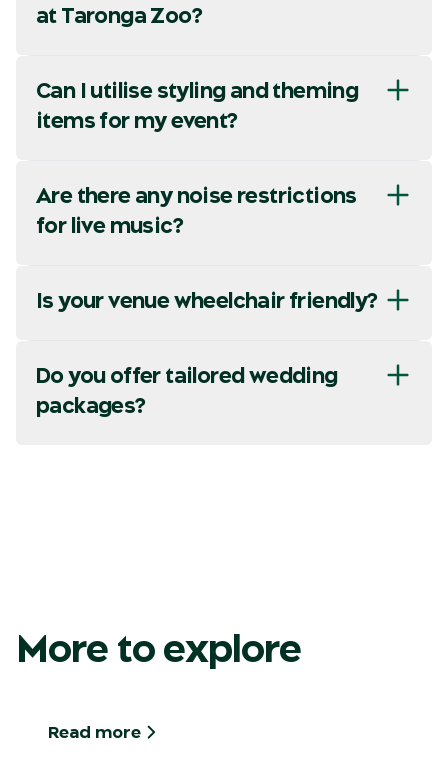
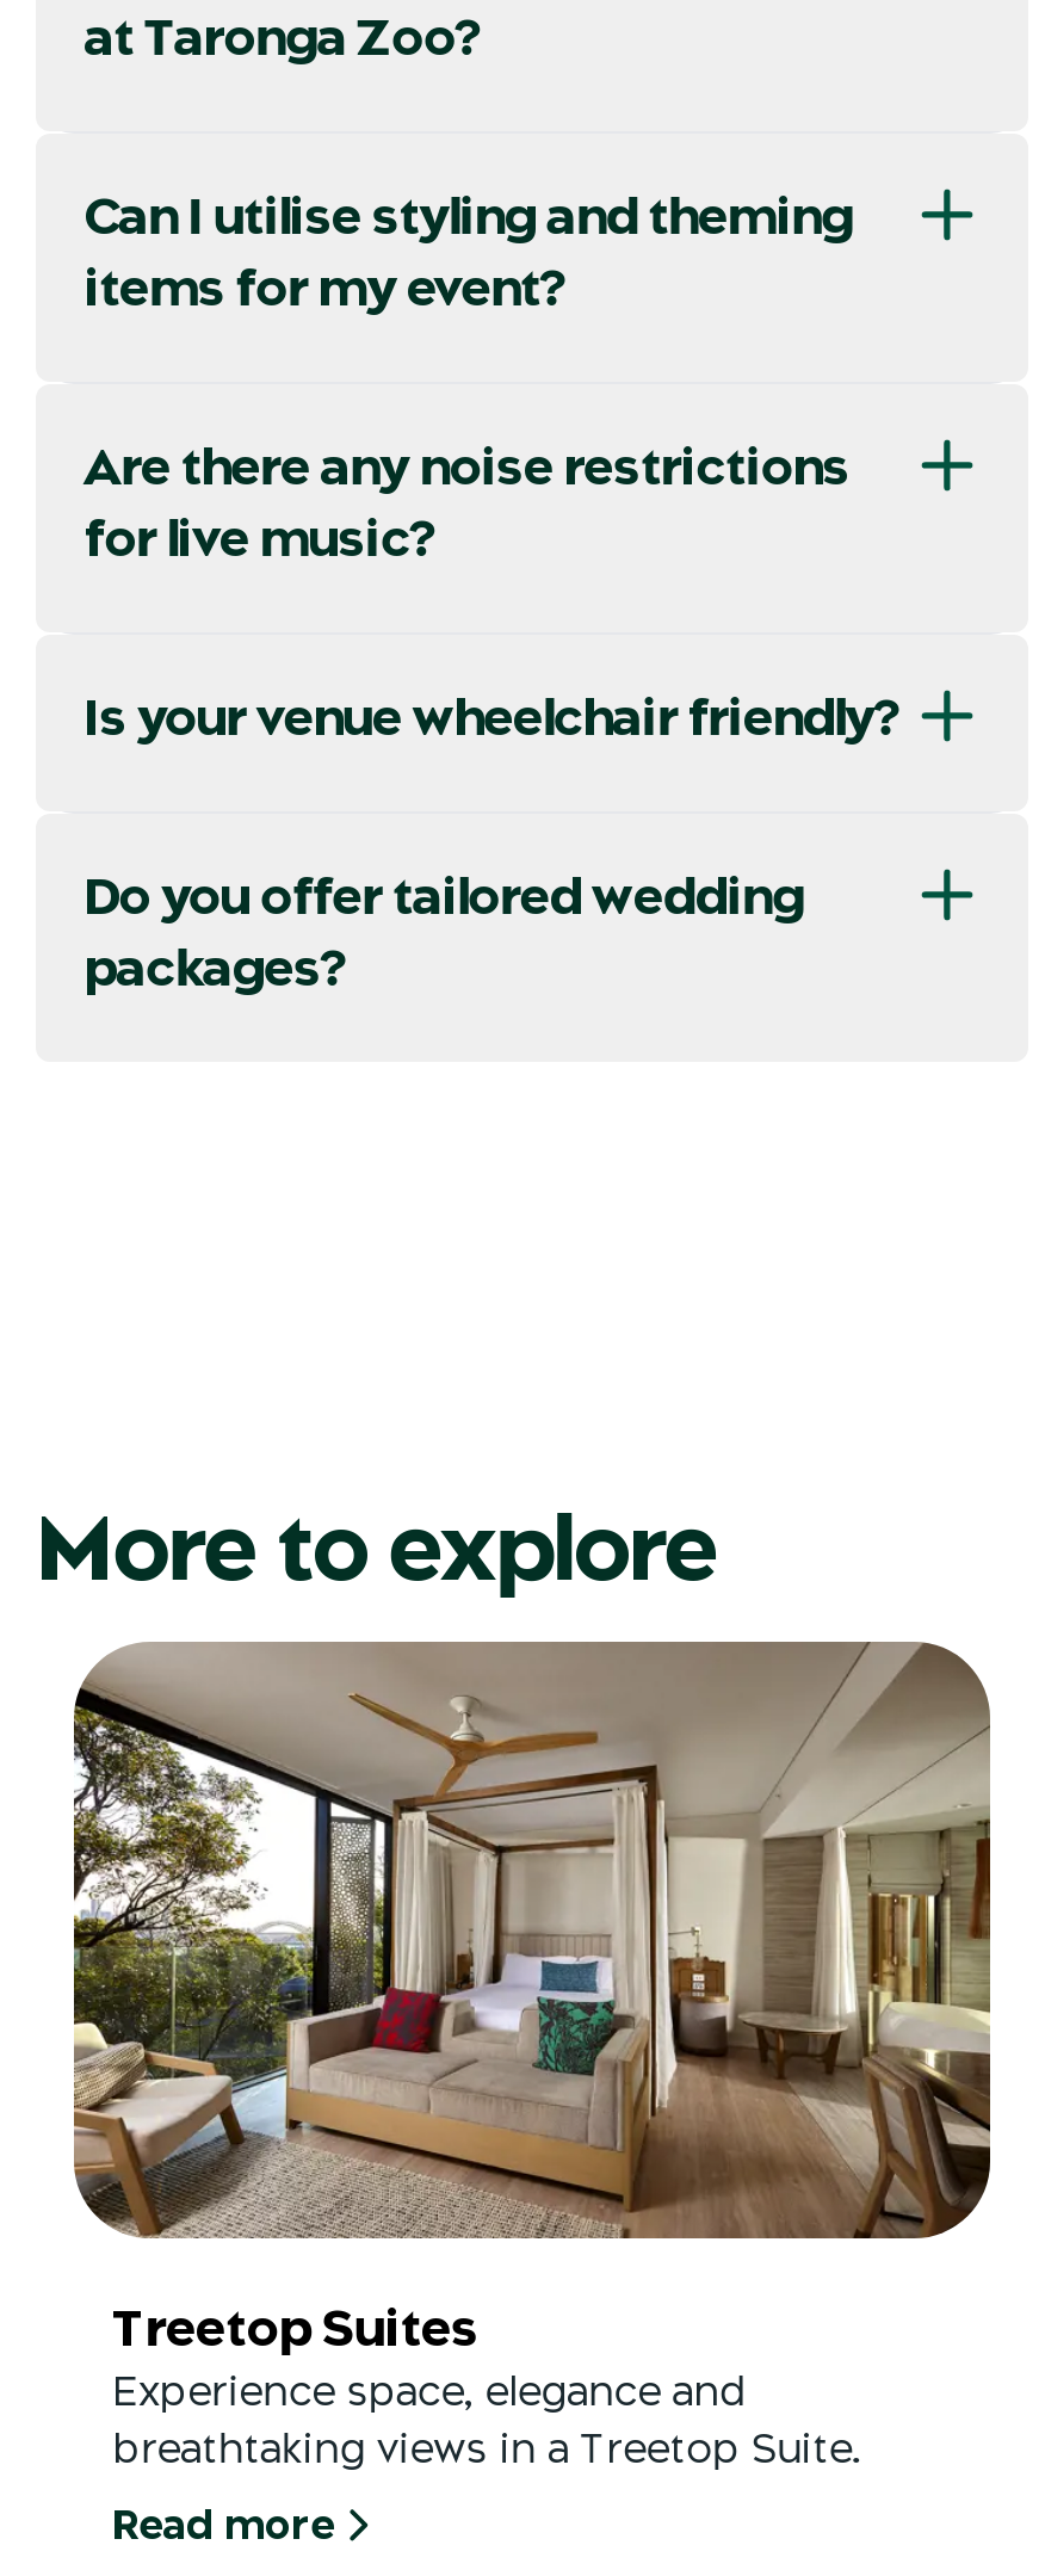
+ [image]
+ Treetop Suites
+ Experience space, elegance and
+ breathtaking views in a Treetop Suite.
